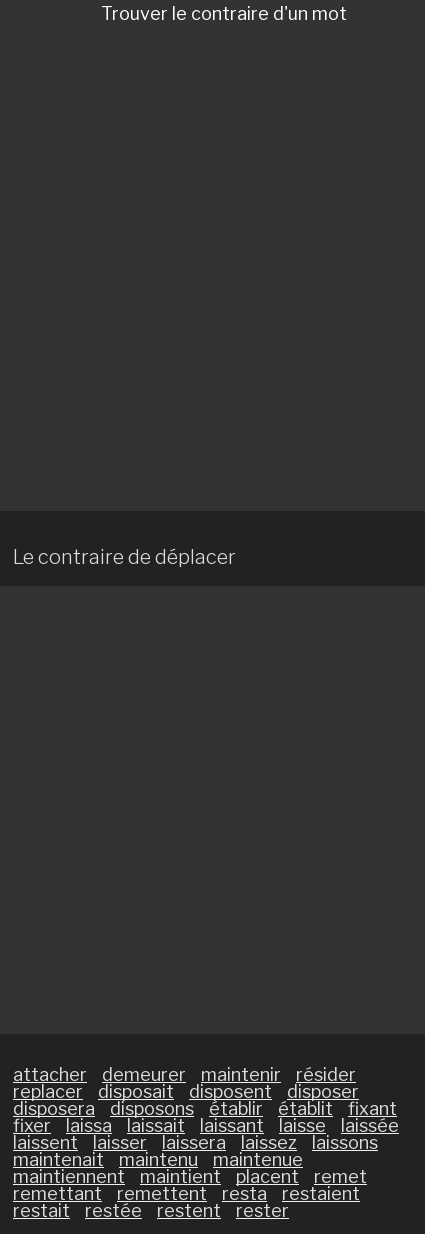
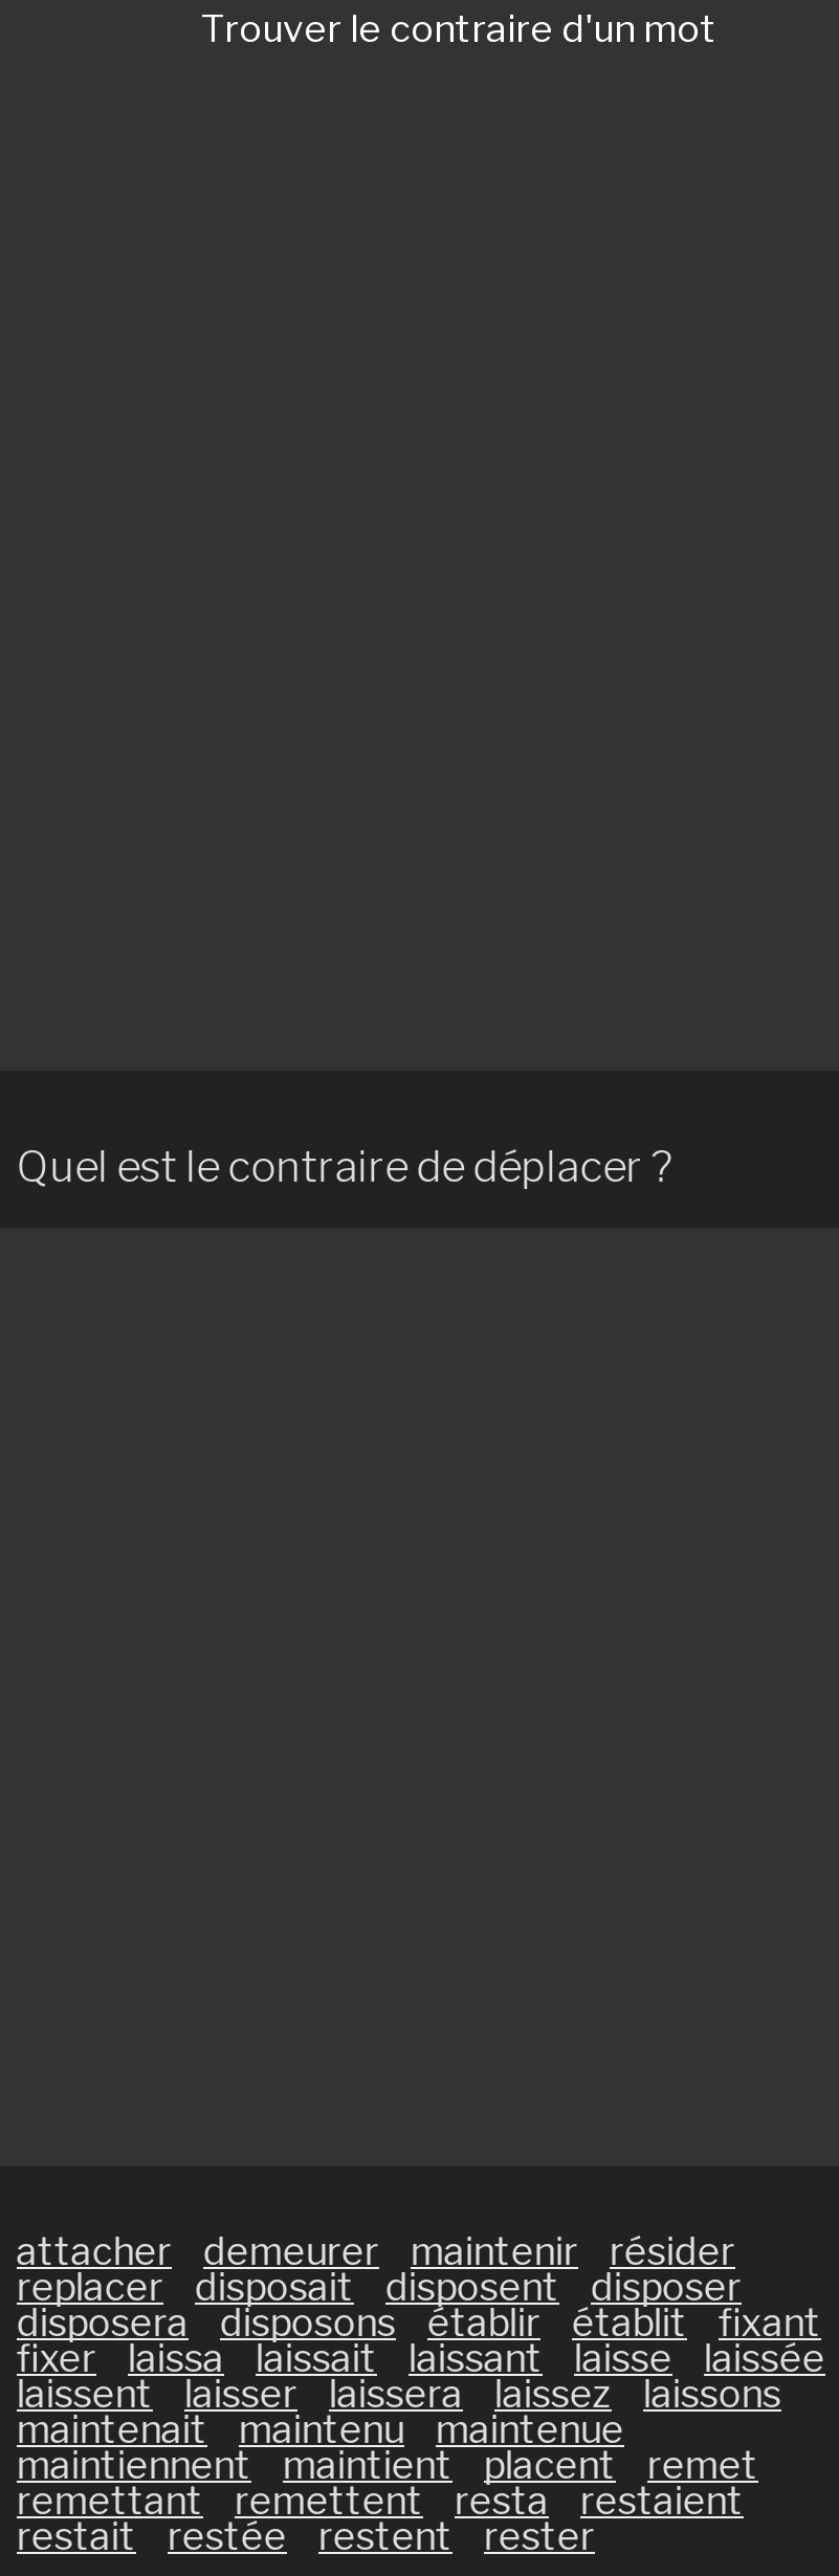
- Le contraire de déplacer
+ Quel est le contraire de déplacer ?
